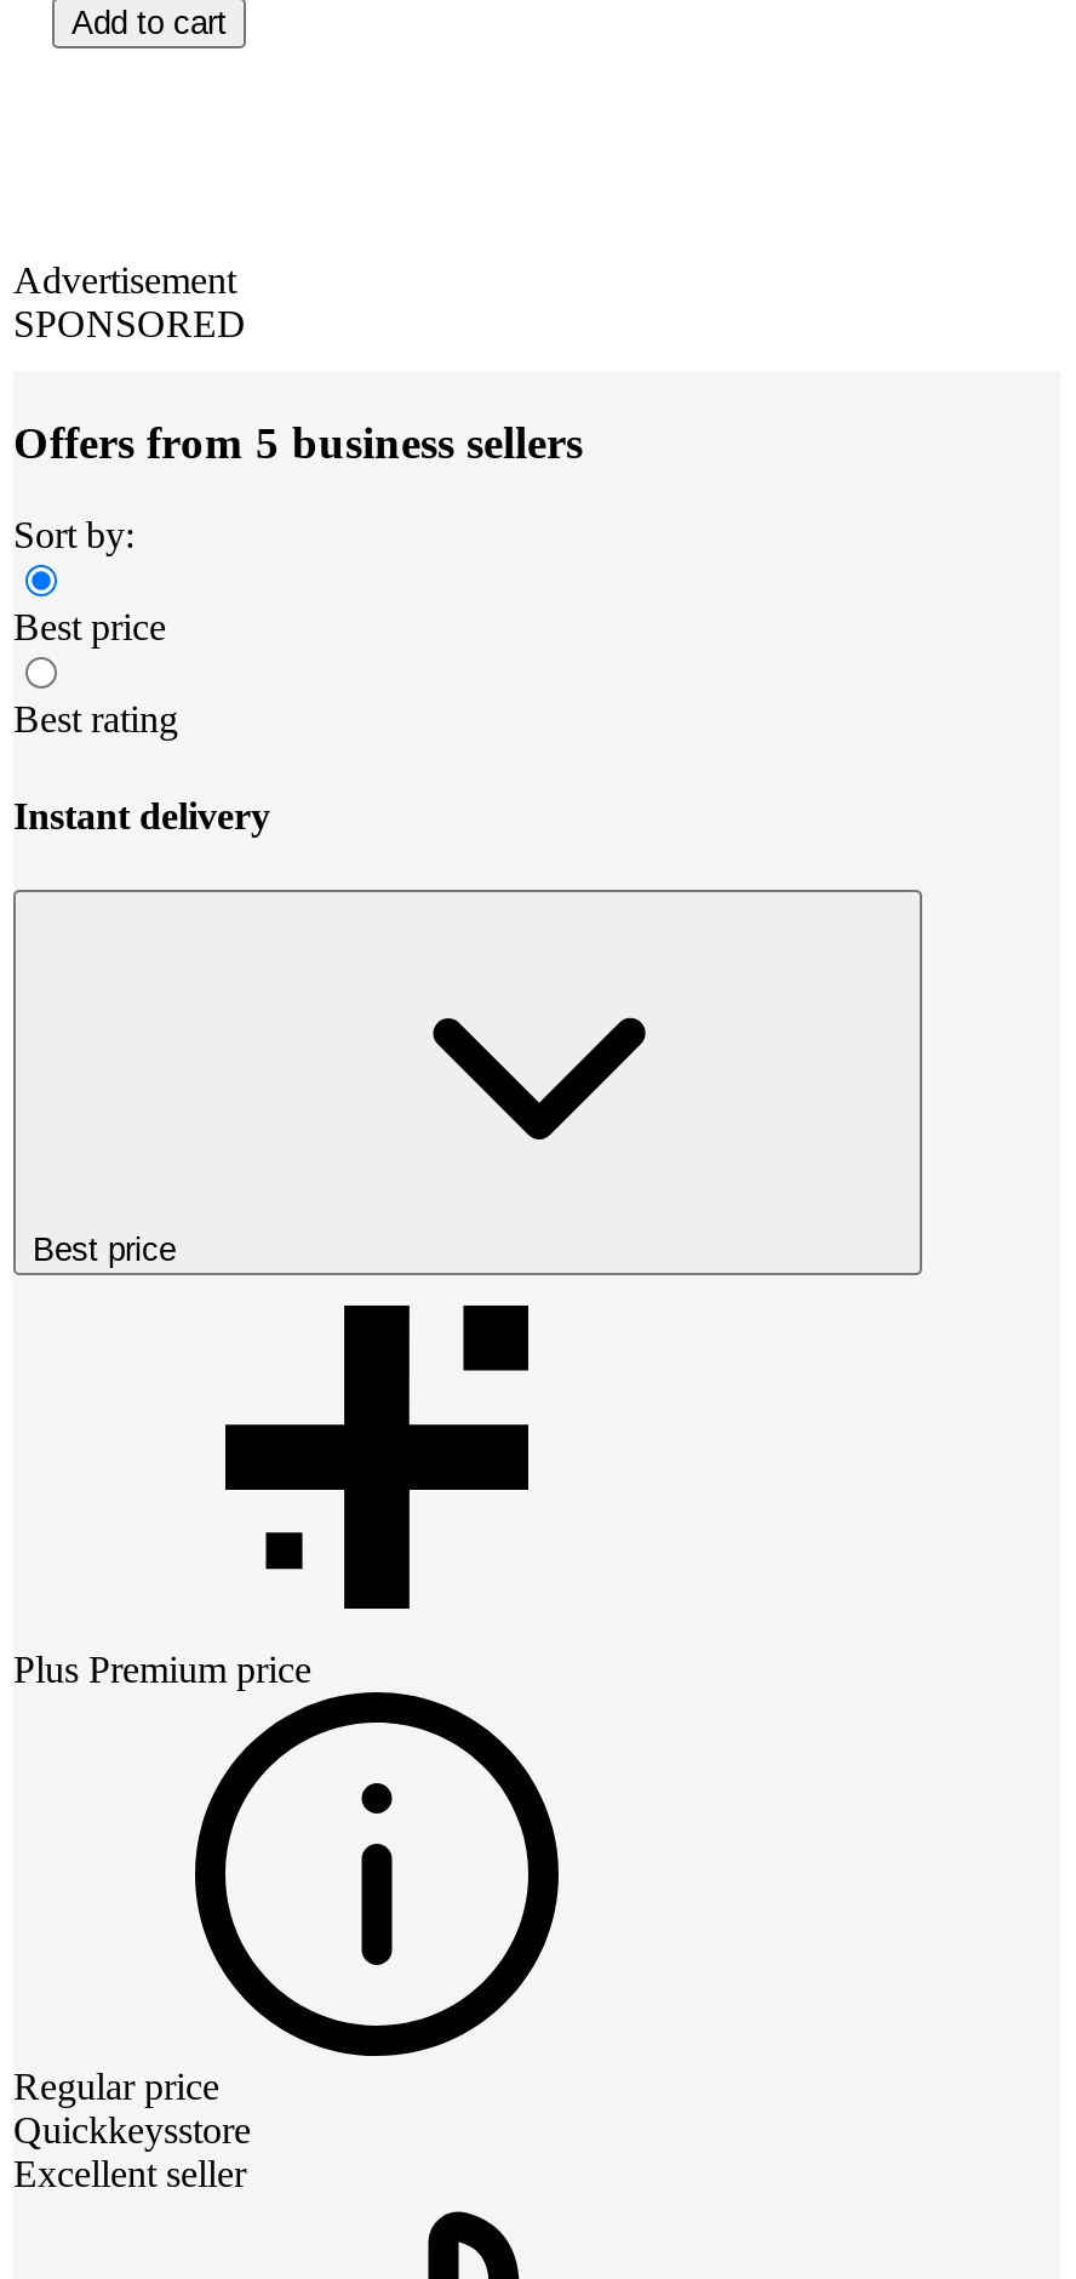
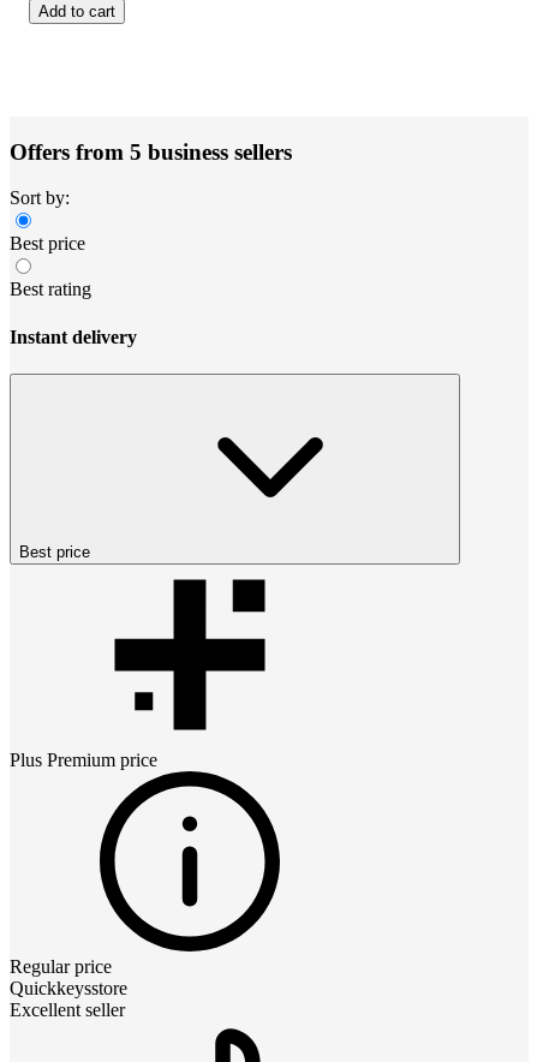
- Advertisement
- SPONSORED
